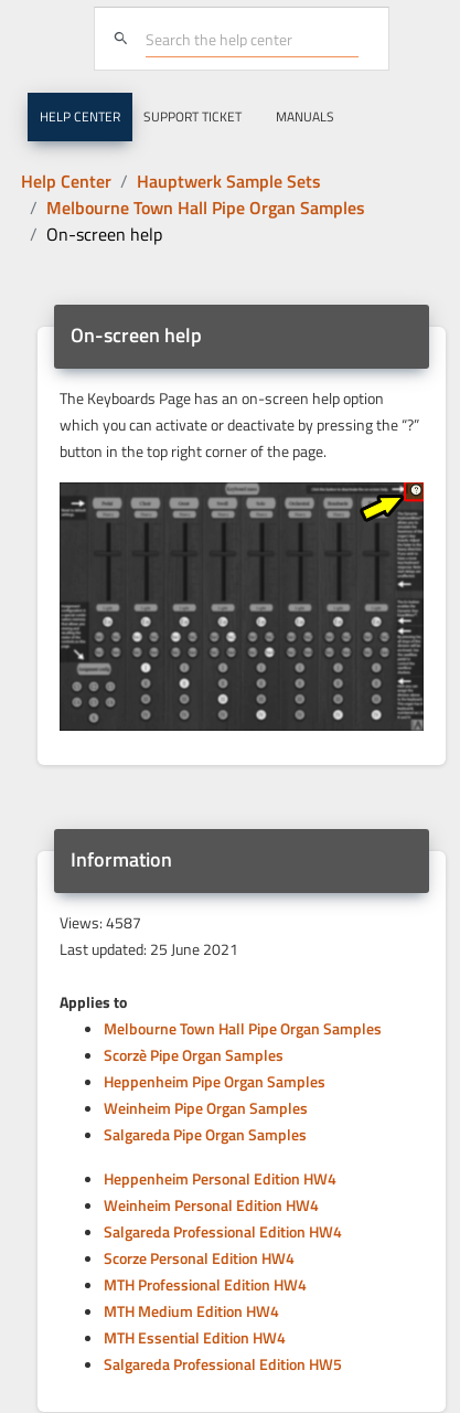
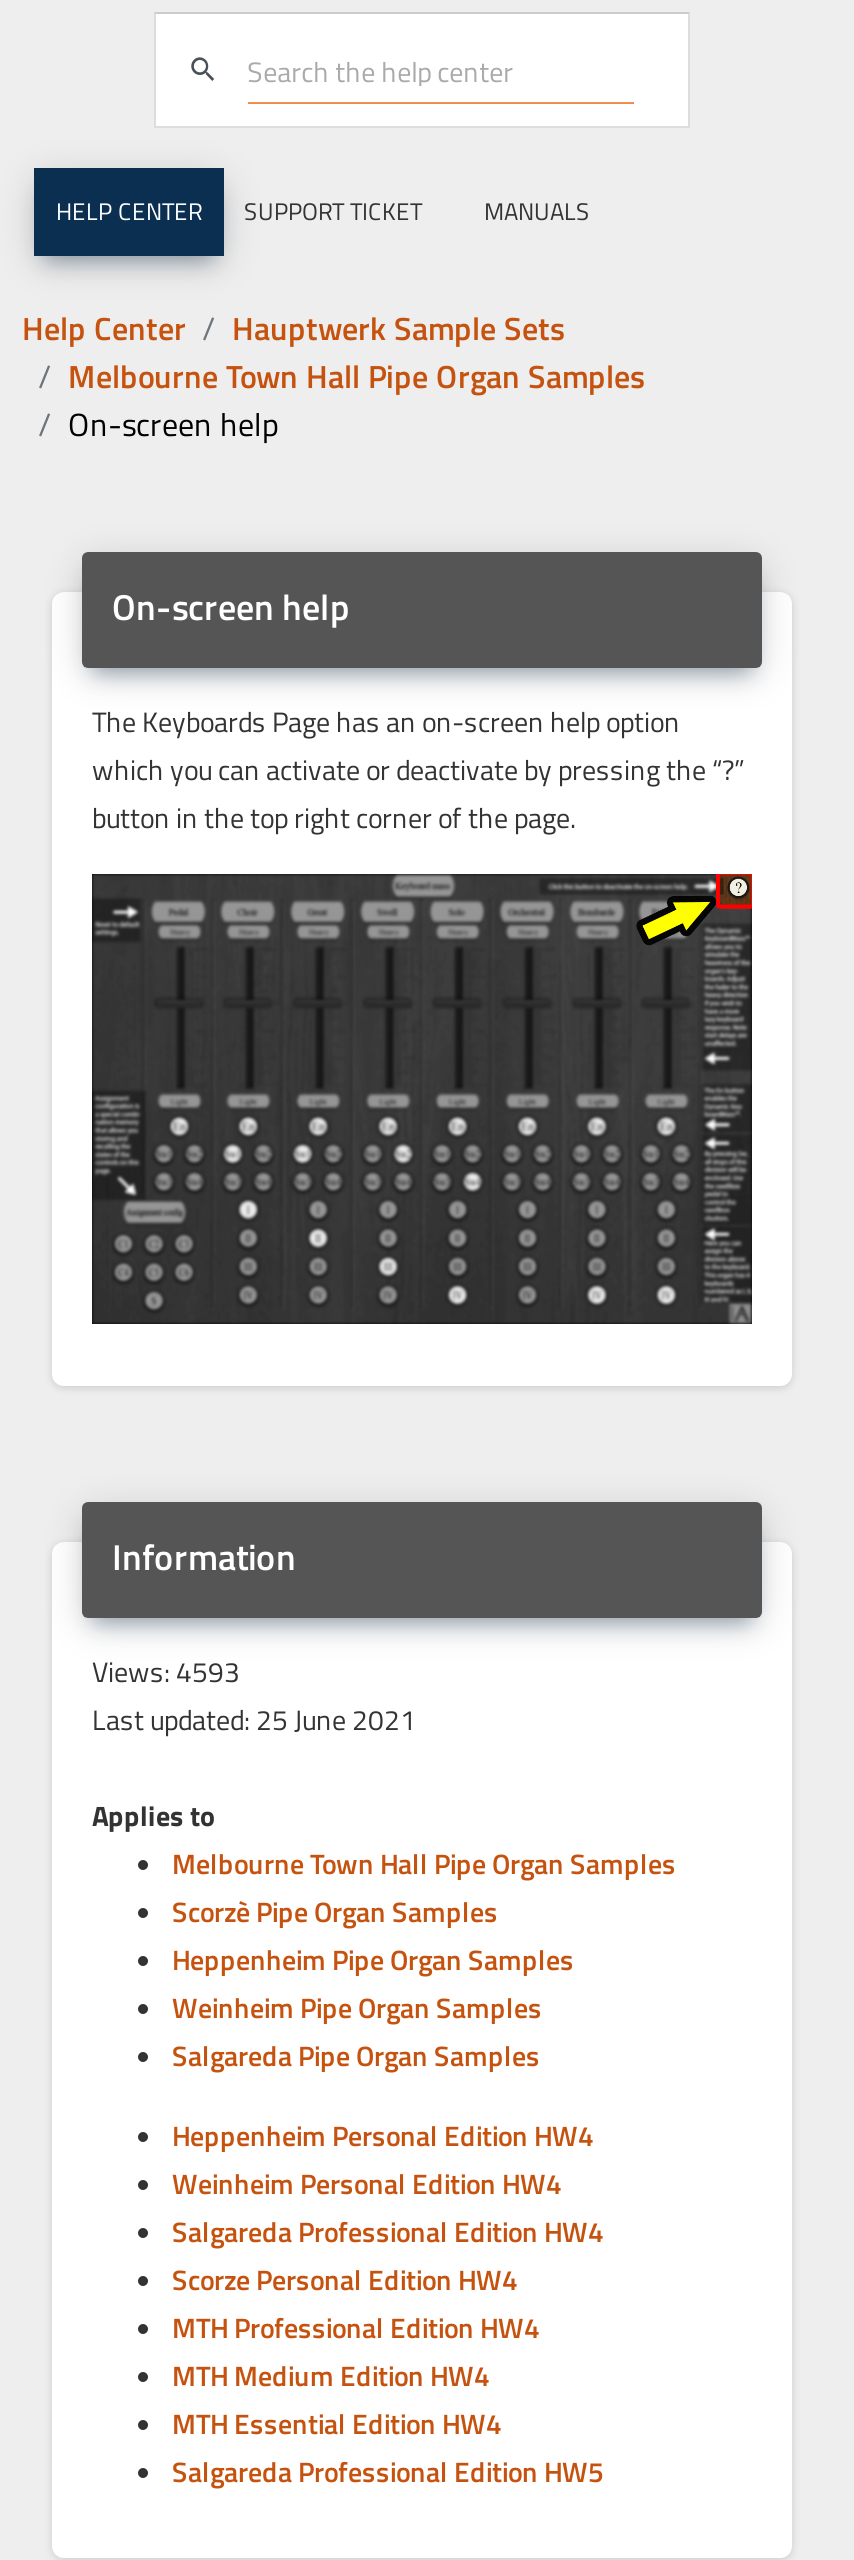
- Views: 4587
+ Views: 4593
